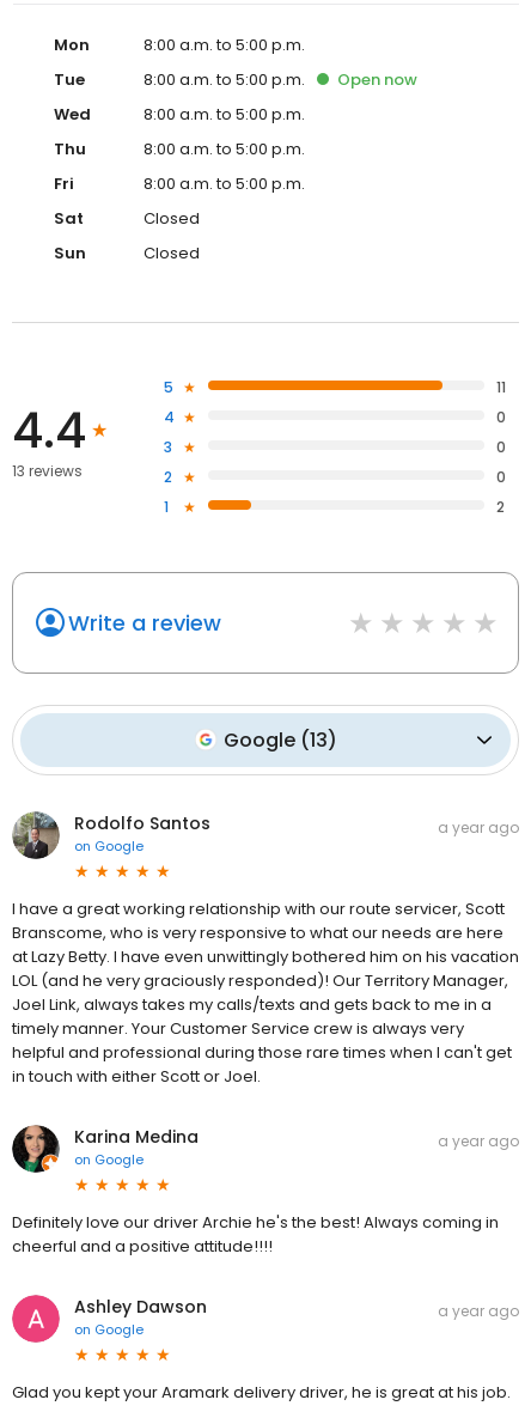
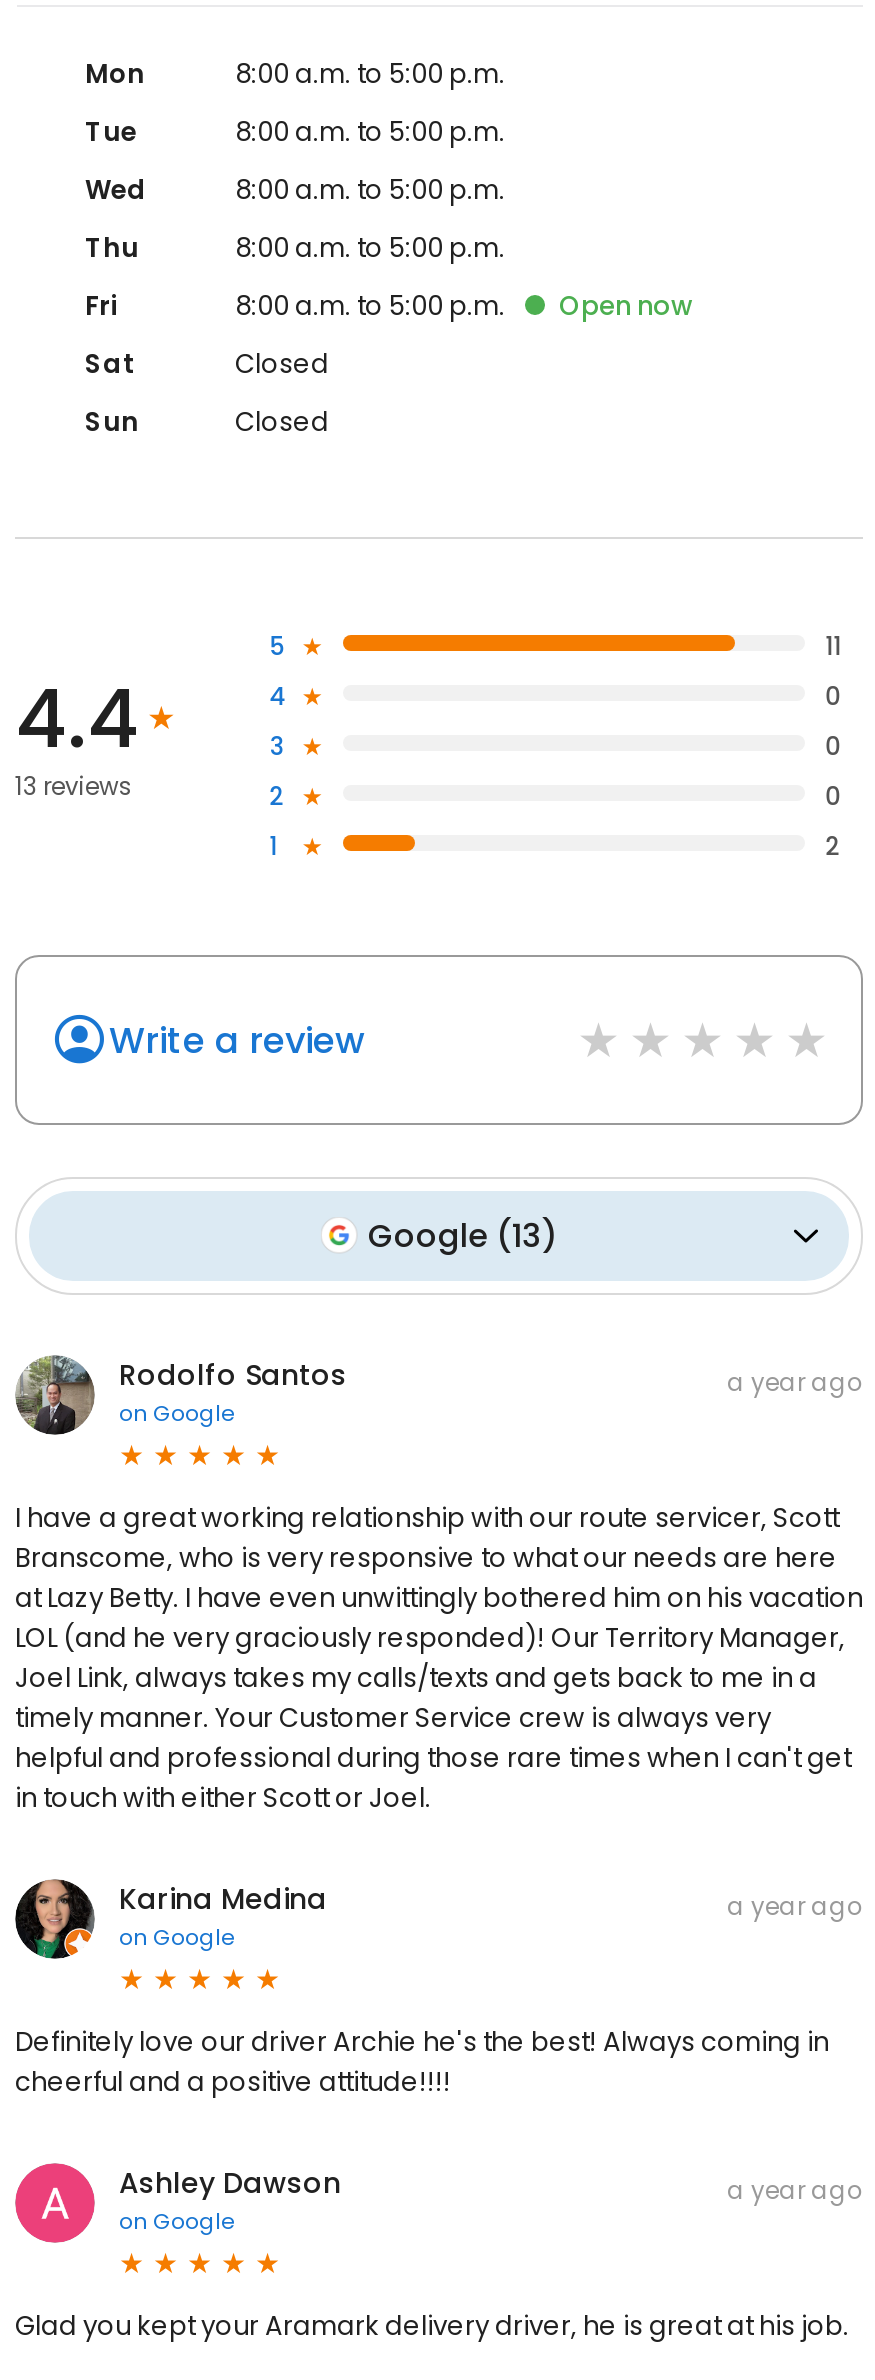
moved down: Open now
